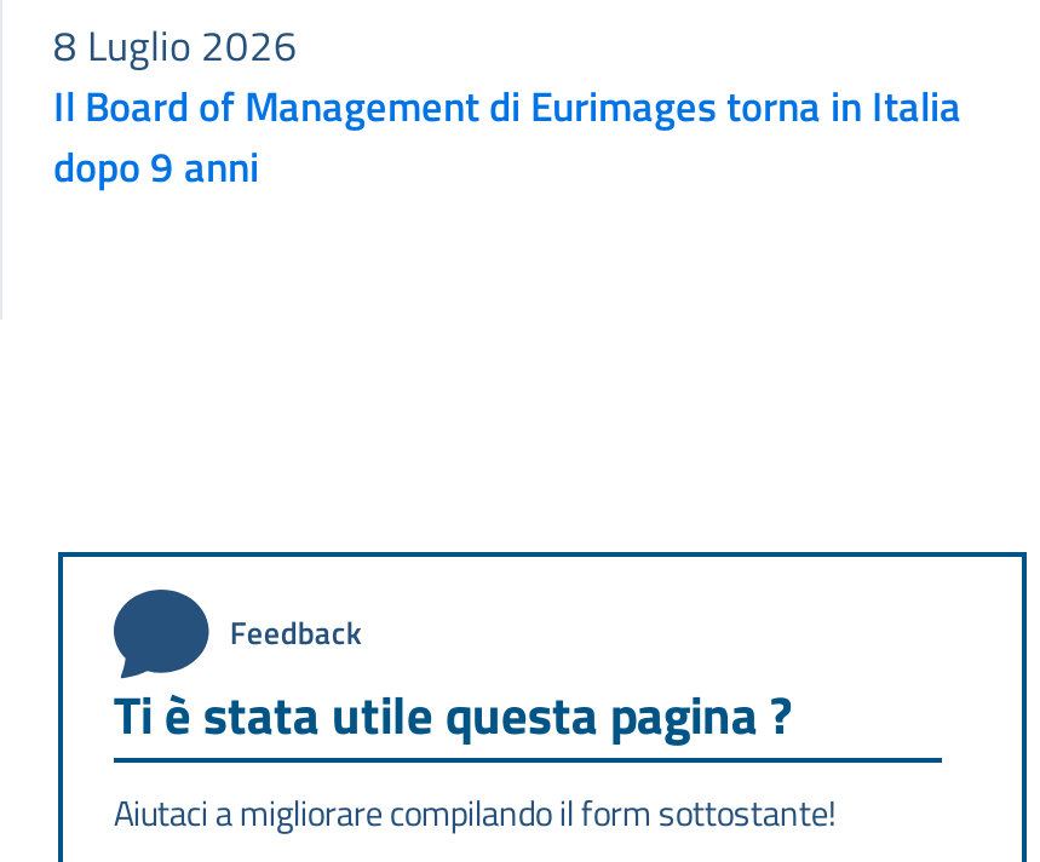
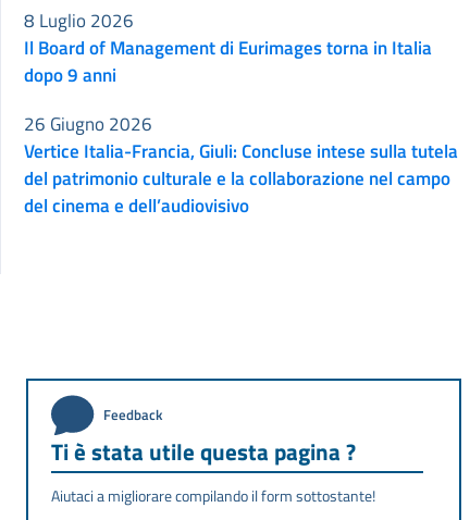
+ Vertice Italia-Francia, Giuli: Concluse intese sulla tutela
+ del patrimonio culturale e la collaborazione nel campo
+ del cinema e dell’audiovisivo

+ 26 Giugno 2026
